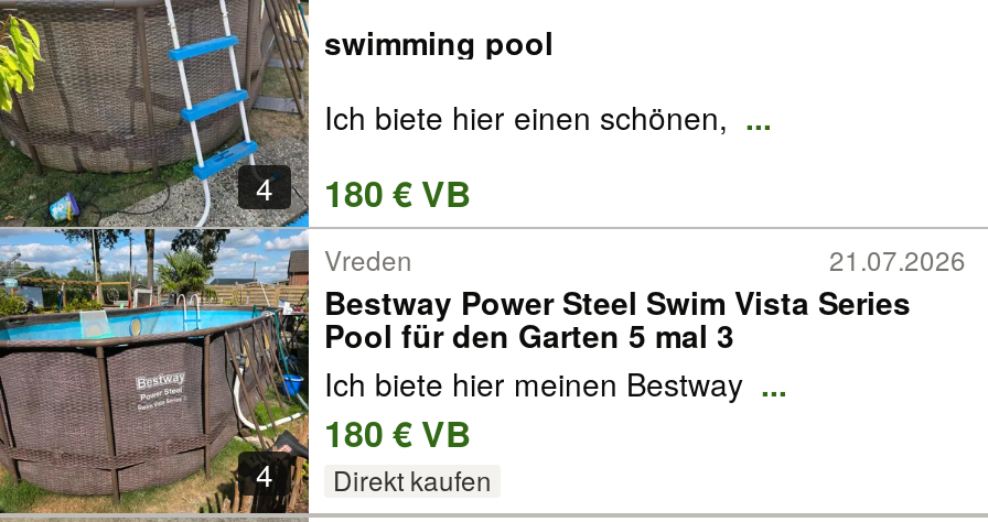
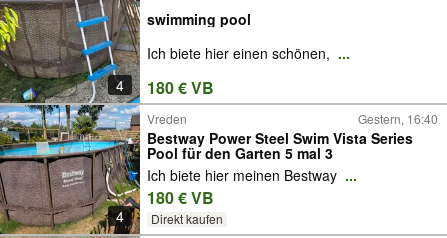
- 21.07.2026
+ Gestern, 16:40
